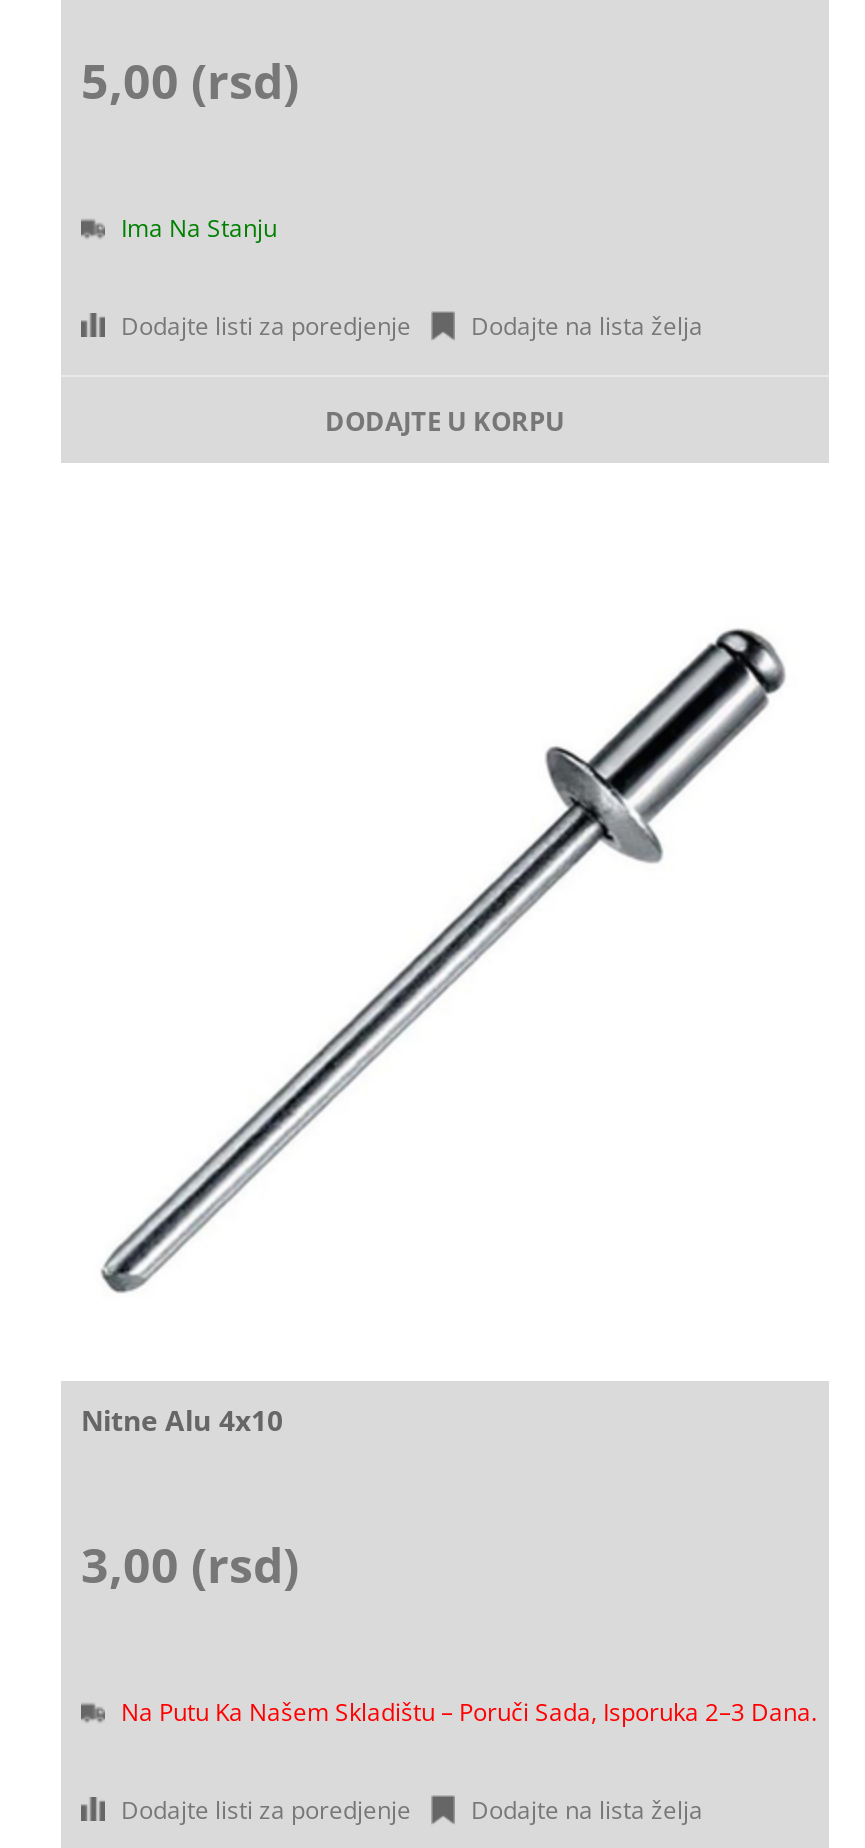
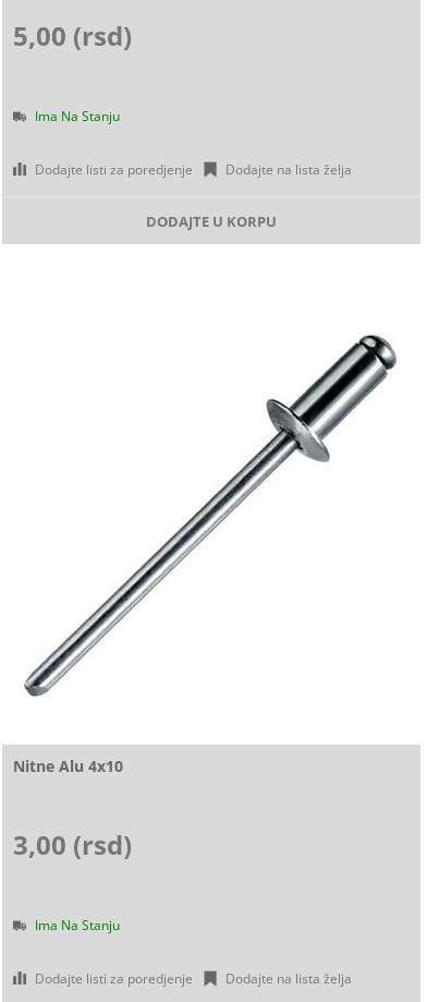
- Na Putu Ka Našem Skladištu – Poruči Sada, Isporuka 2–3 Dana.
+ Ima Na Stanju
